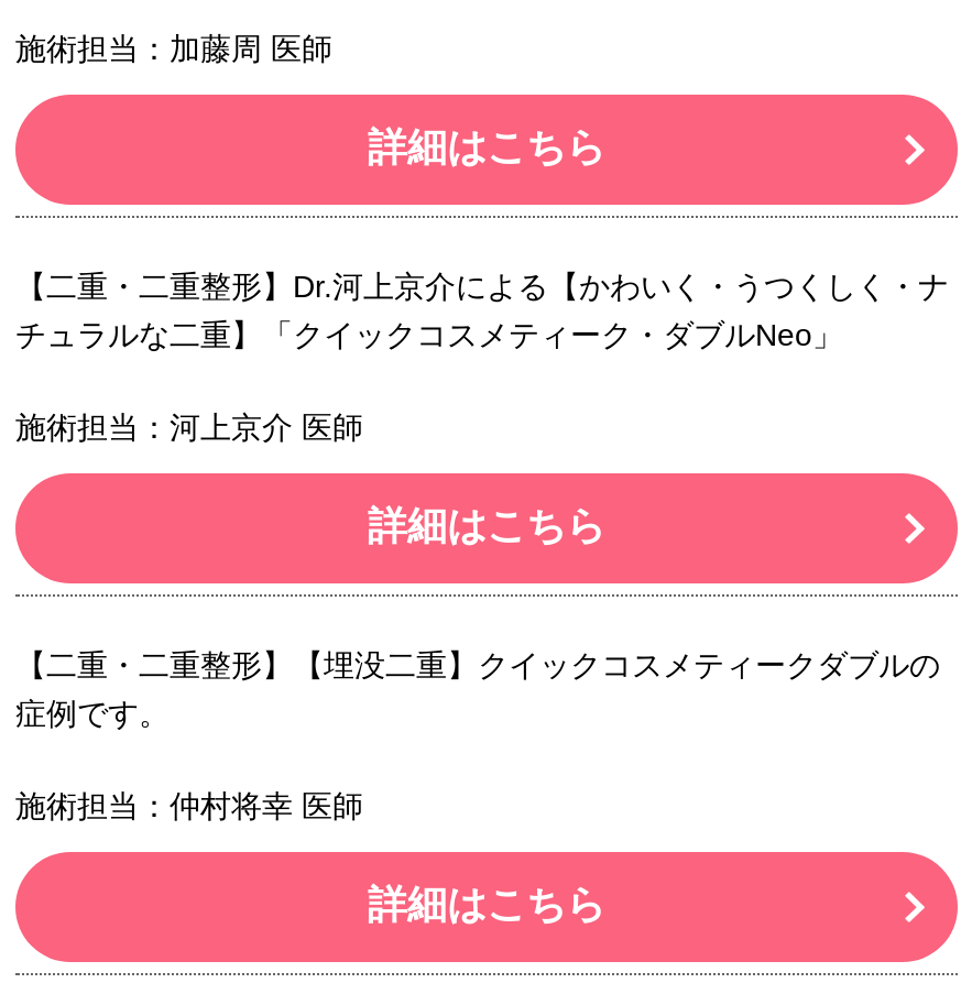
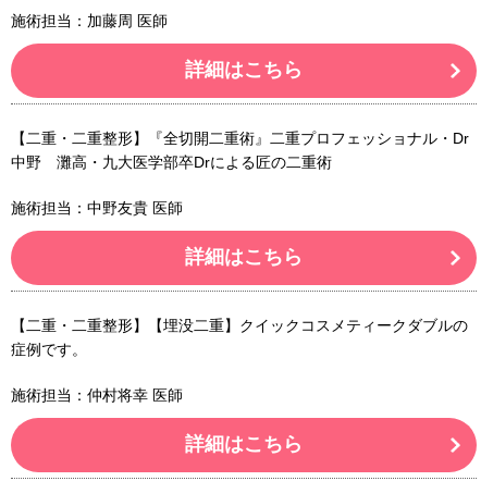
- 【二重・二重整形】Dr.河上京介による【かわいく・うつくしく・ナ
- チュラルな二重】「クイックコスメティーク・ダブルNeo」
+ 【二重・二重整形】『全切開二重術』二重プロフェッショナル・Dr
+ 中野 灘高・九大医学部卒Drによる匠の二重術

- 施術担当：河上京介 医師
+ 施術担当：中野友貴 医師
